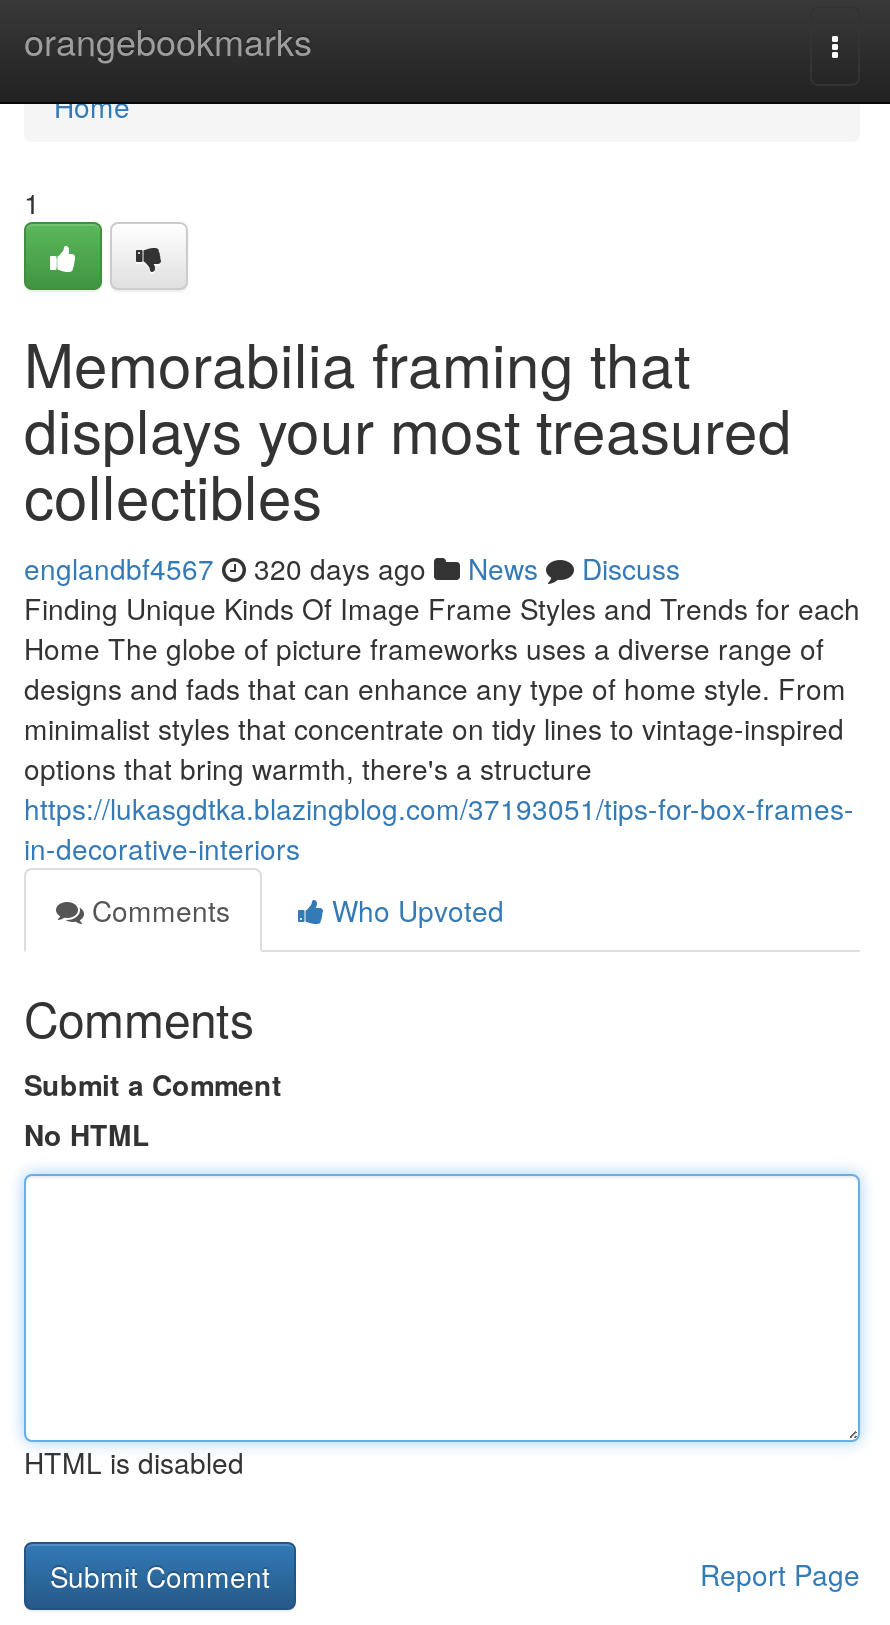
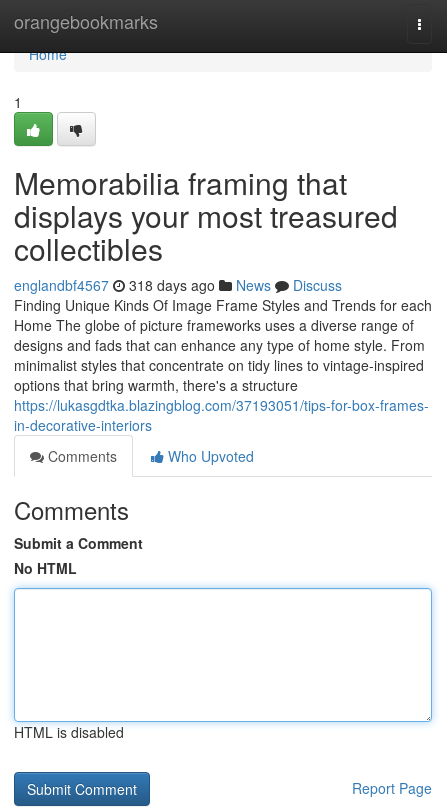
- englandbf4567 320 days ago News Discuss
+ englandbf4567 318 days ago News Discuss
